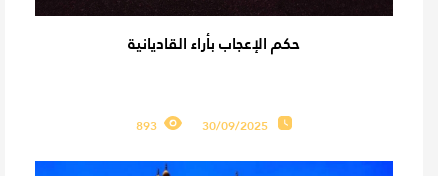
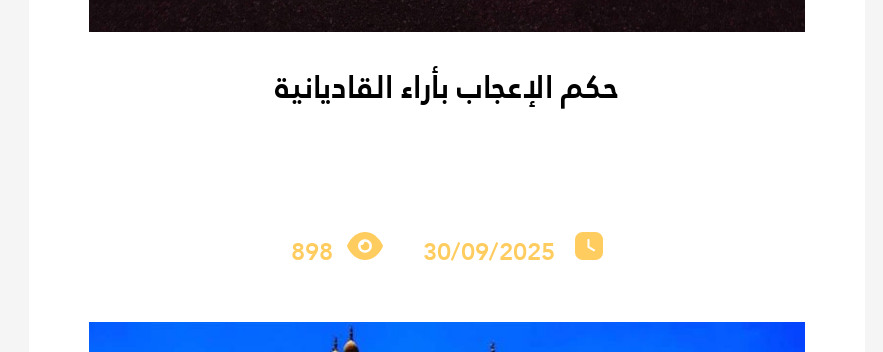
- 893
+ 898
